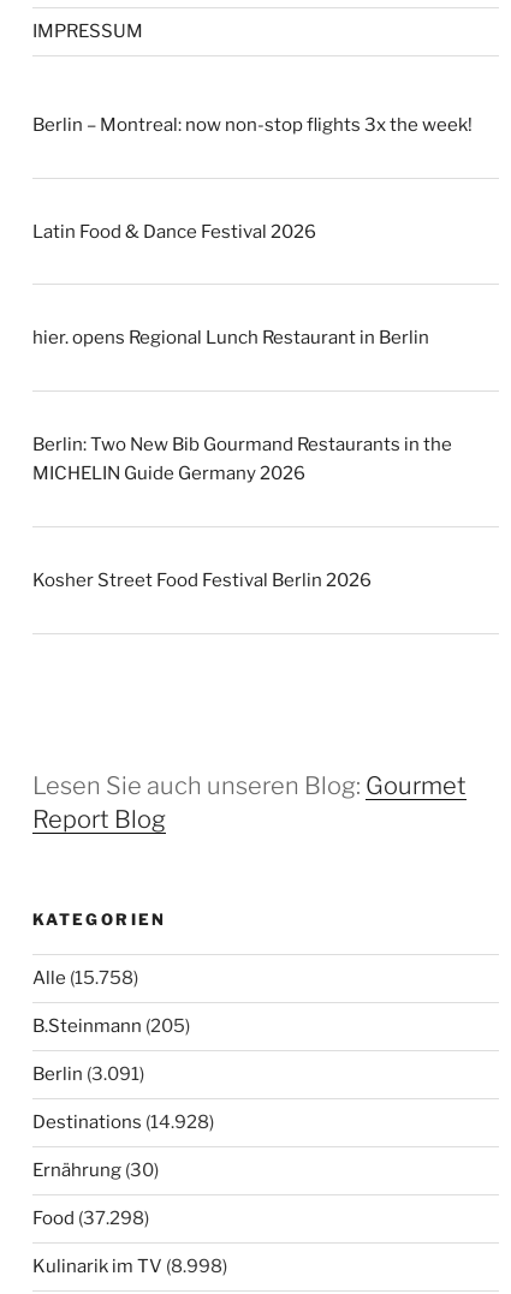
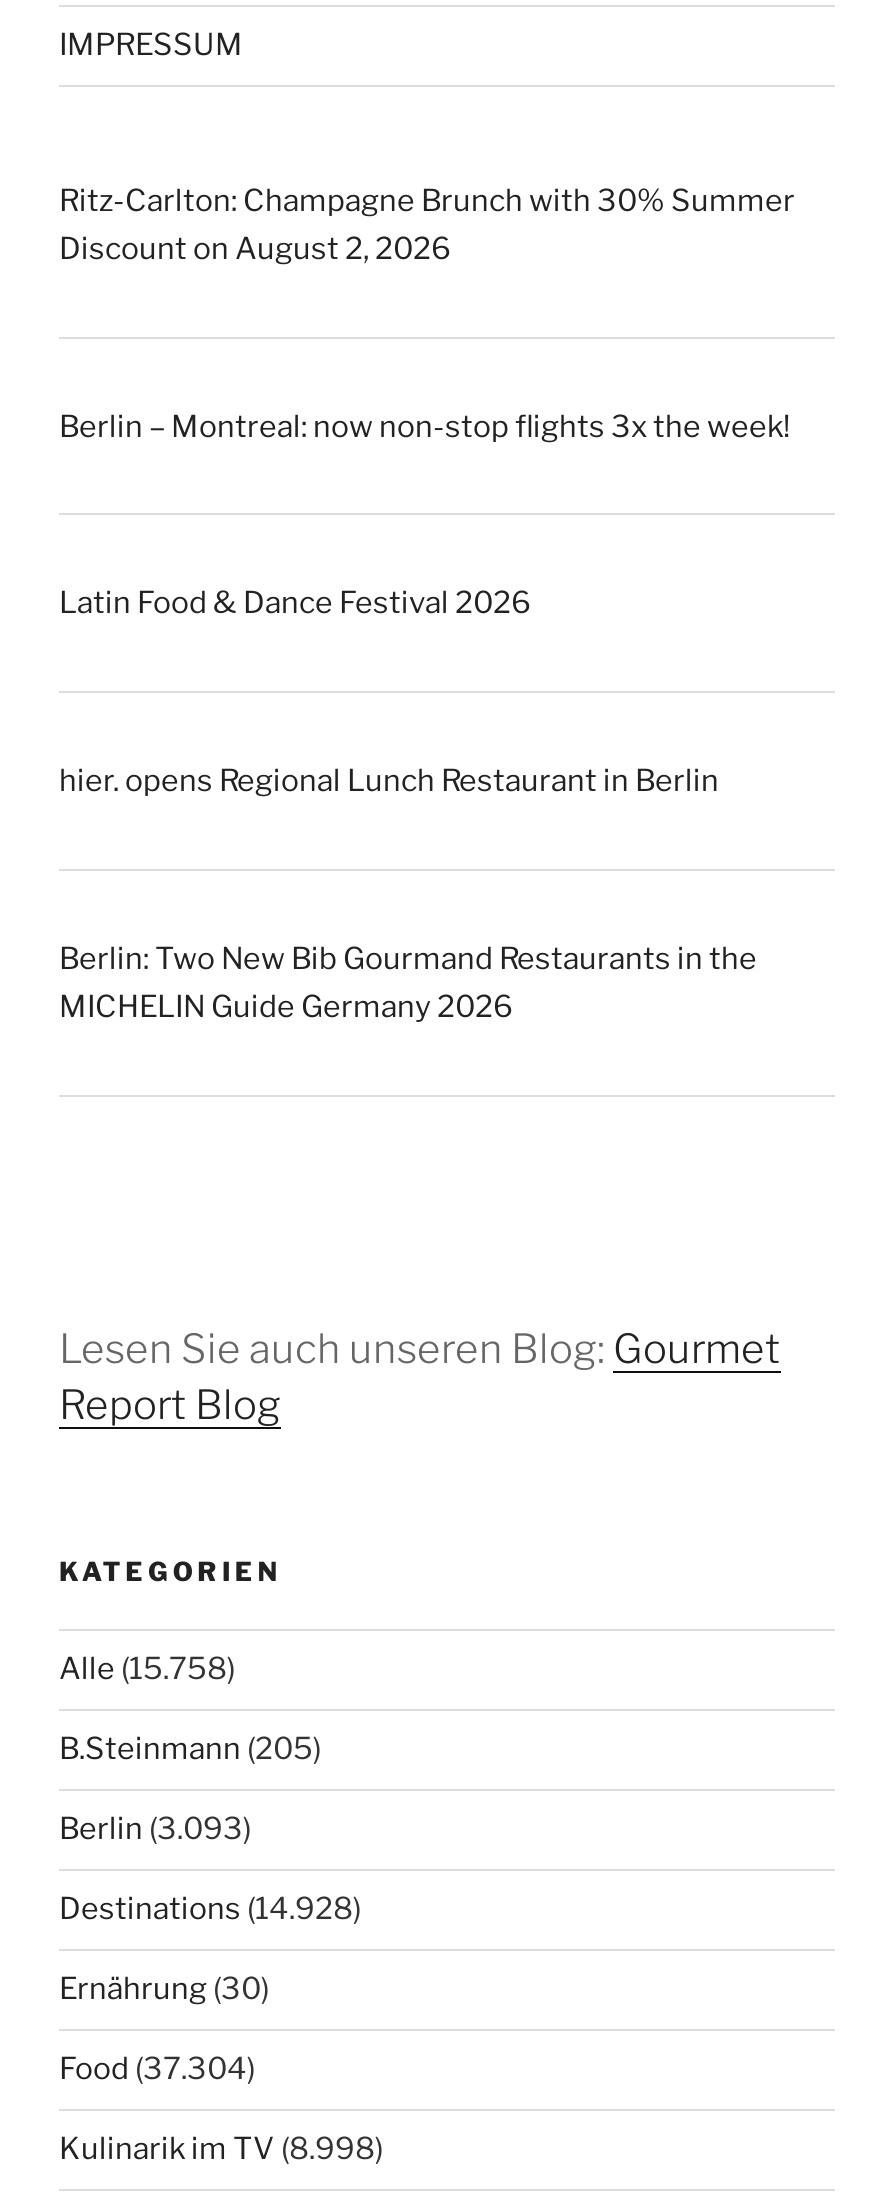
+ Ritz-Carlton: Champagne Brunch with 30% Summer
+ Discount on August 2, 2026

moved down: Berlin – Montreal: now non-stop flights 3x the week! | Latin Food & Dance Festival 2026 | hier. opens Regional Lunch Restaurant in Berlin | Berlin: Two New Bib Gourmand Restaurants in the | MICHELIN Guide Germany 2026

- Kosher Street Food Festival Berlin 2026

- Berlin (3.091)
+ Berlin (3.093)

- Food (37.298)
+ Food (37.304)
